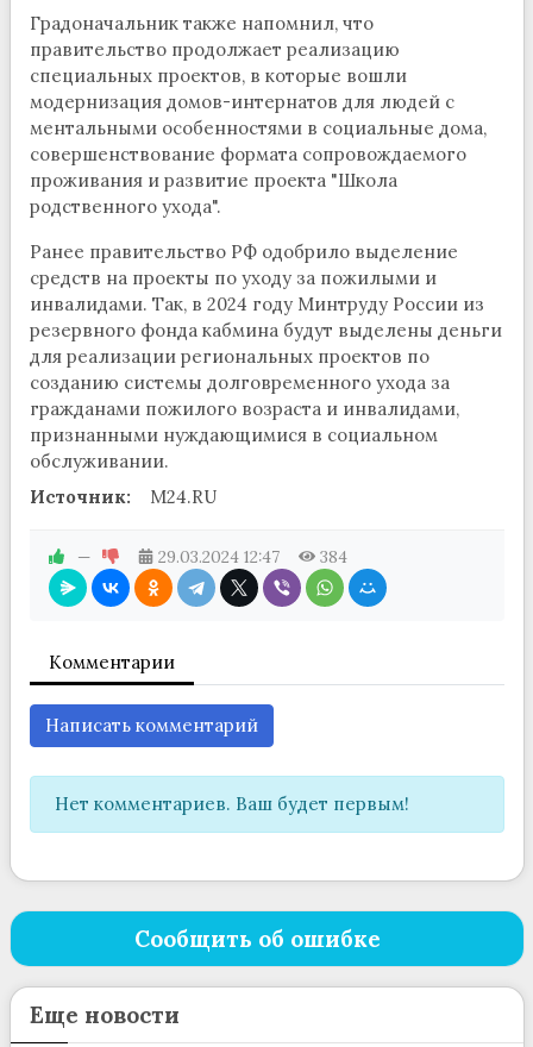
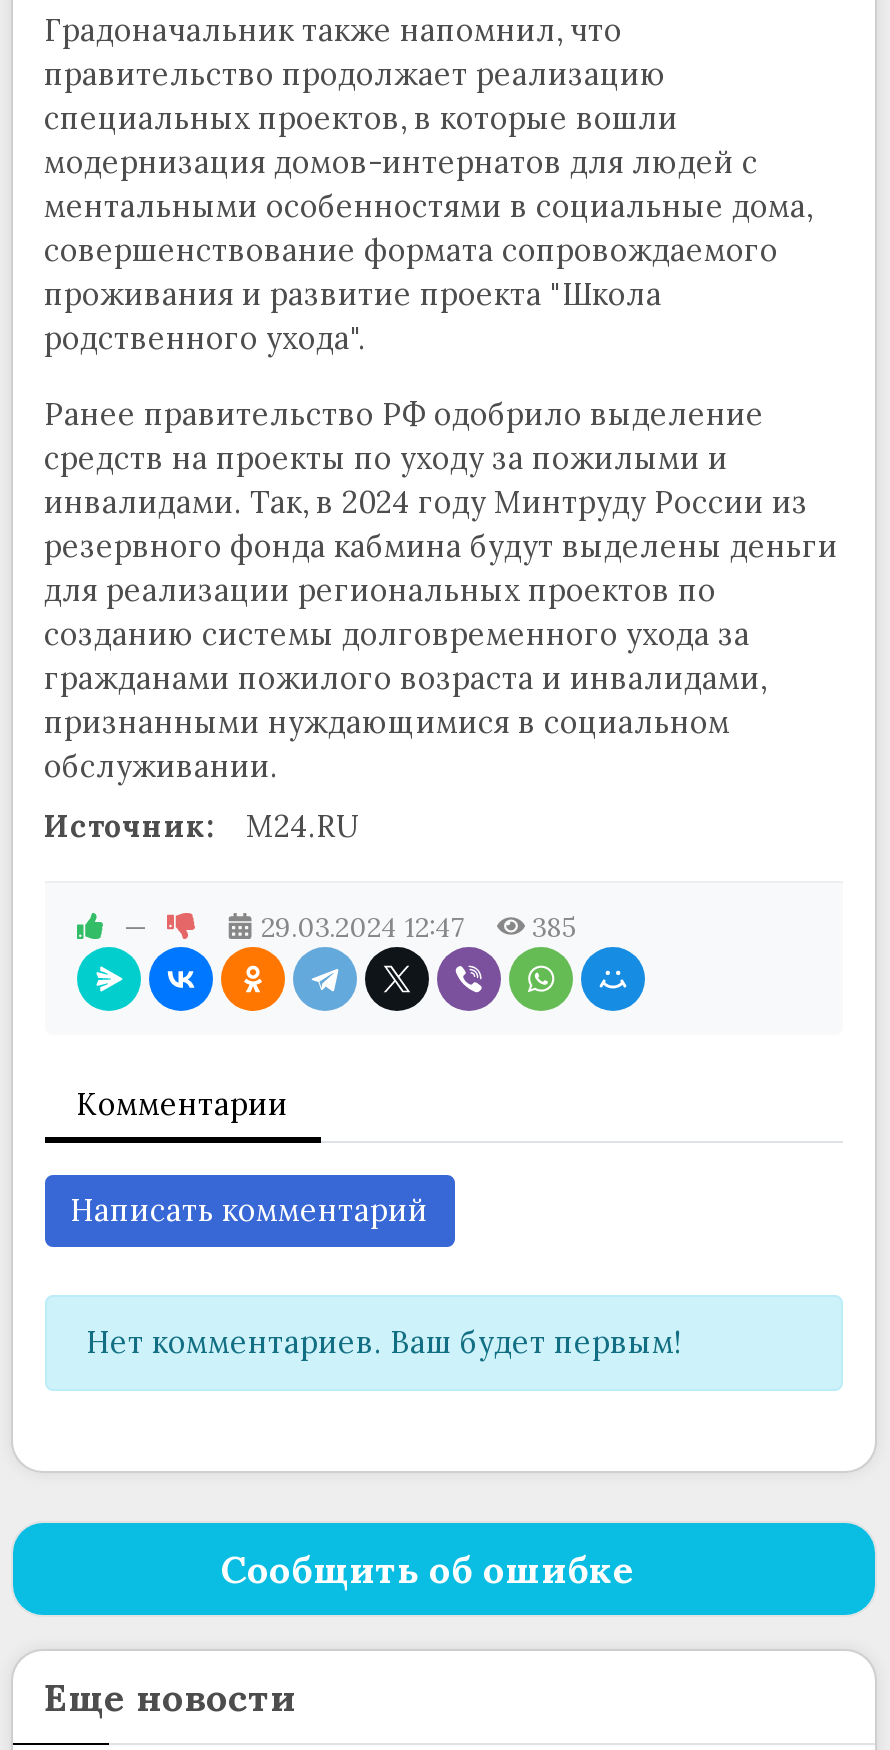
- 29.03.2024 12:47 384
+ 29.03.2024 12:47 385
